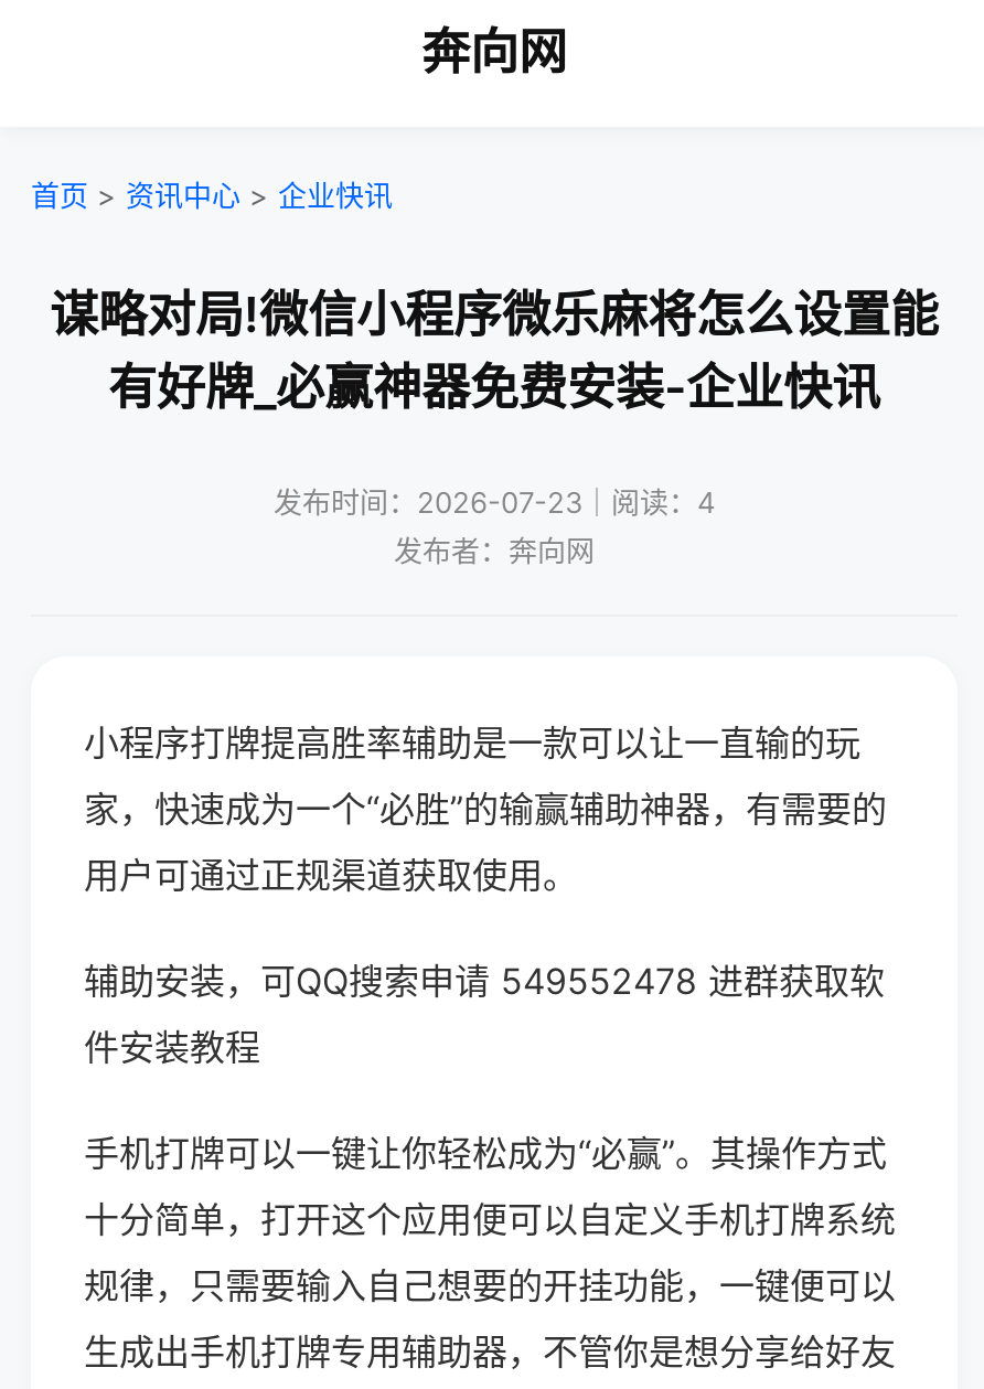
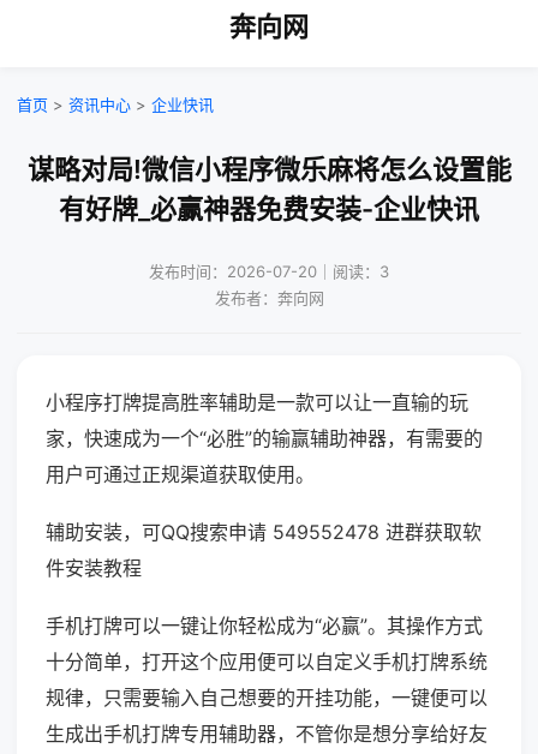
- 发布时间：2026-07-23｜阅读：4
+ 发布时间：2026-07-20｜阅读：3
